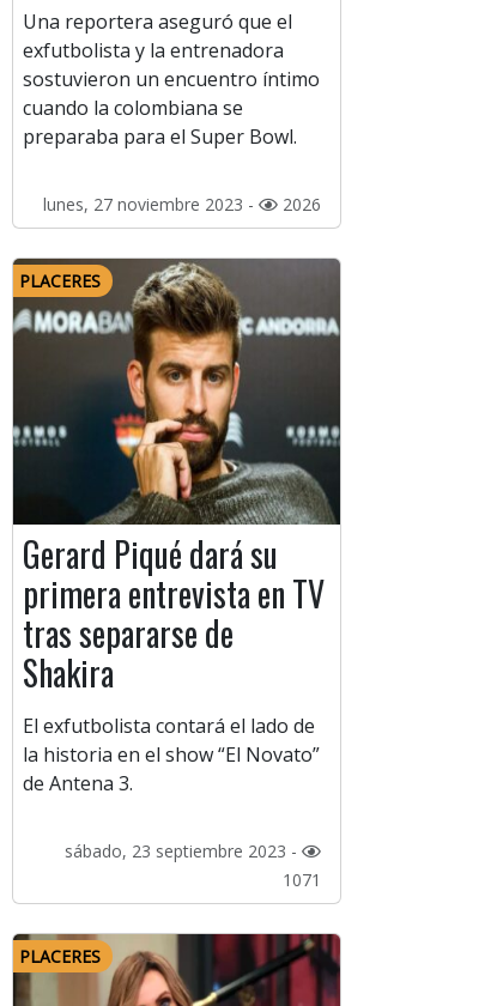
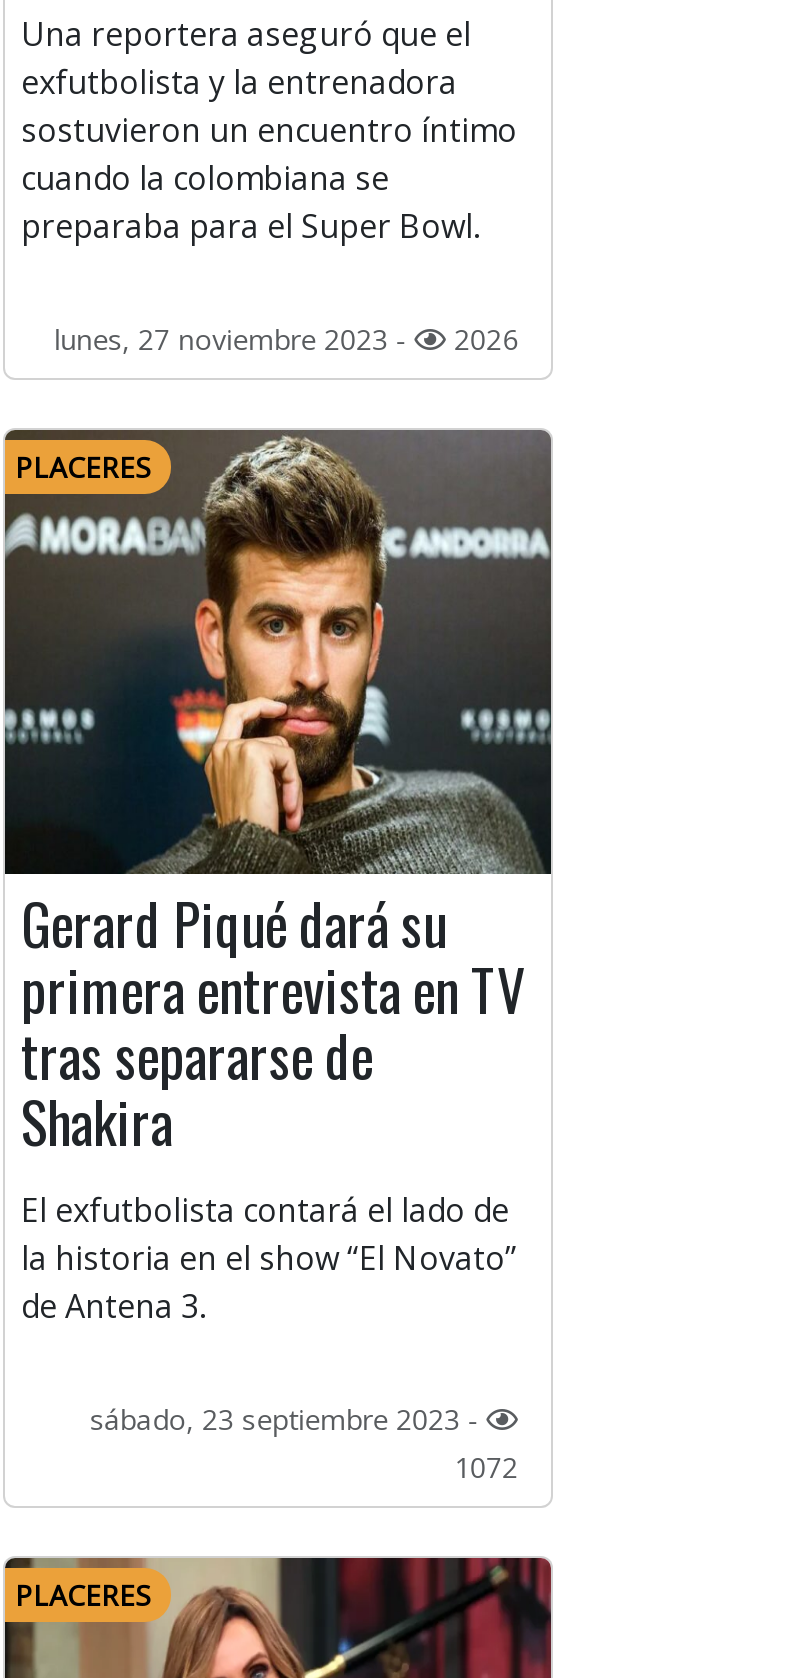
- 1071
+ 1072
